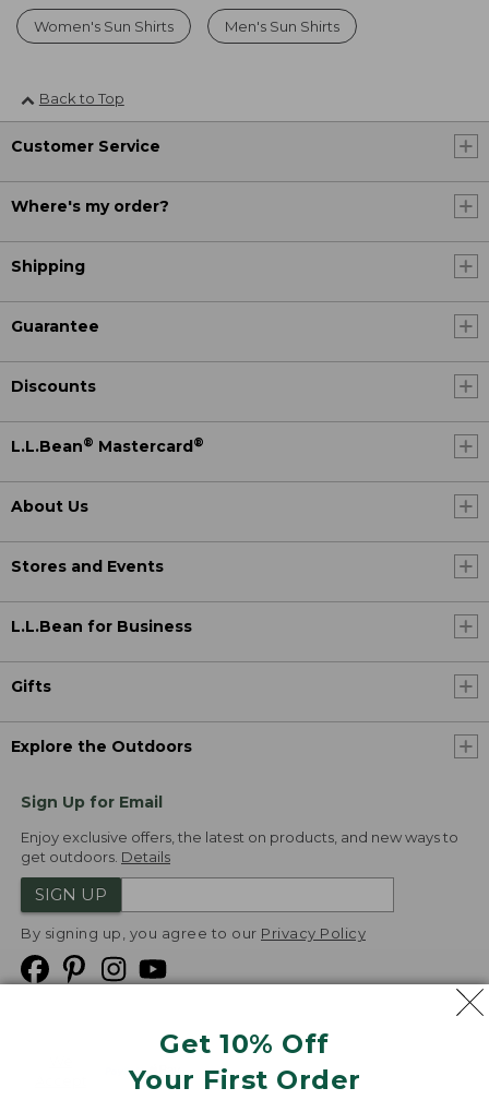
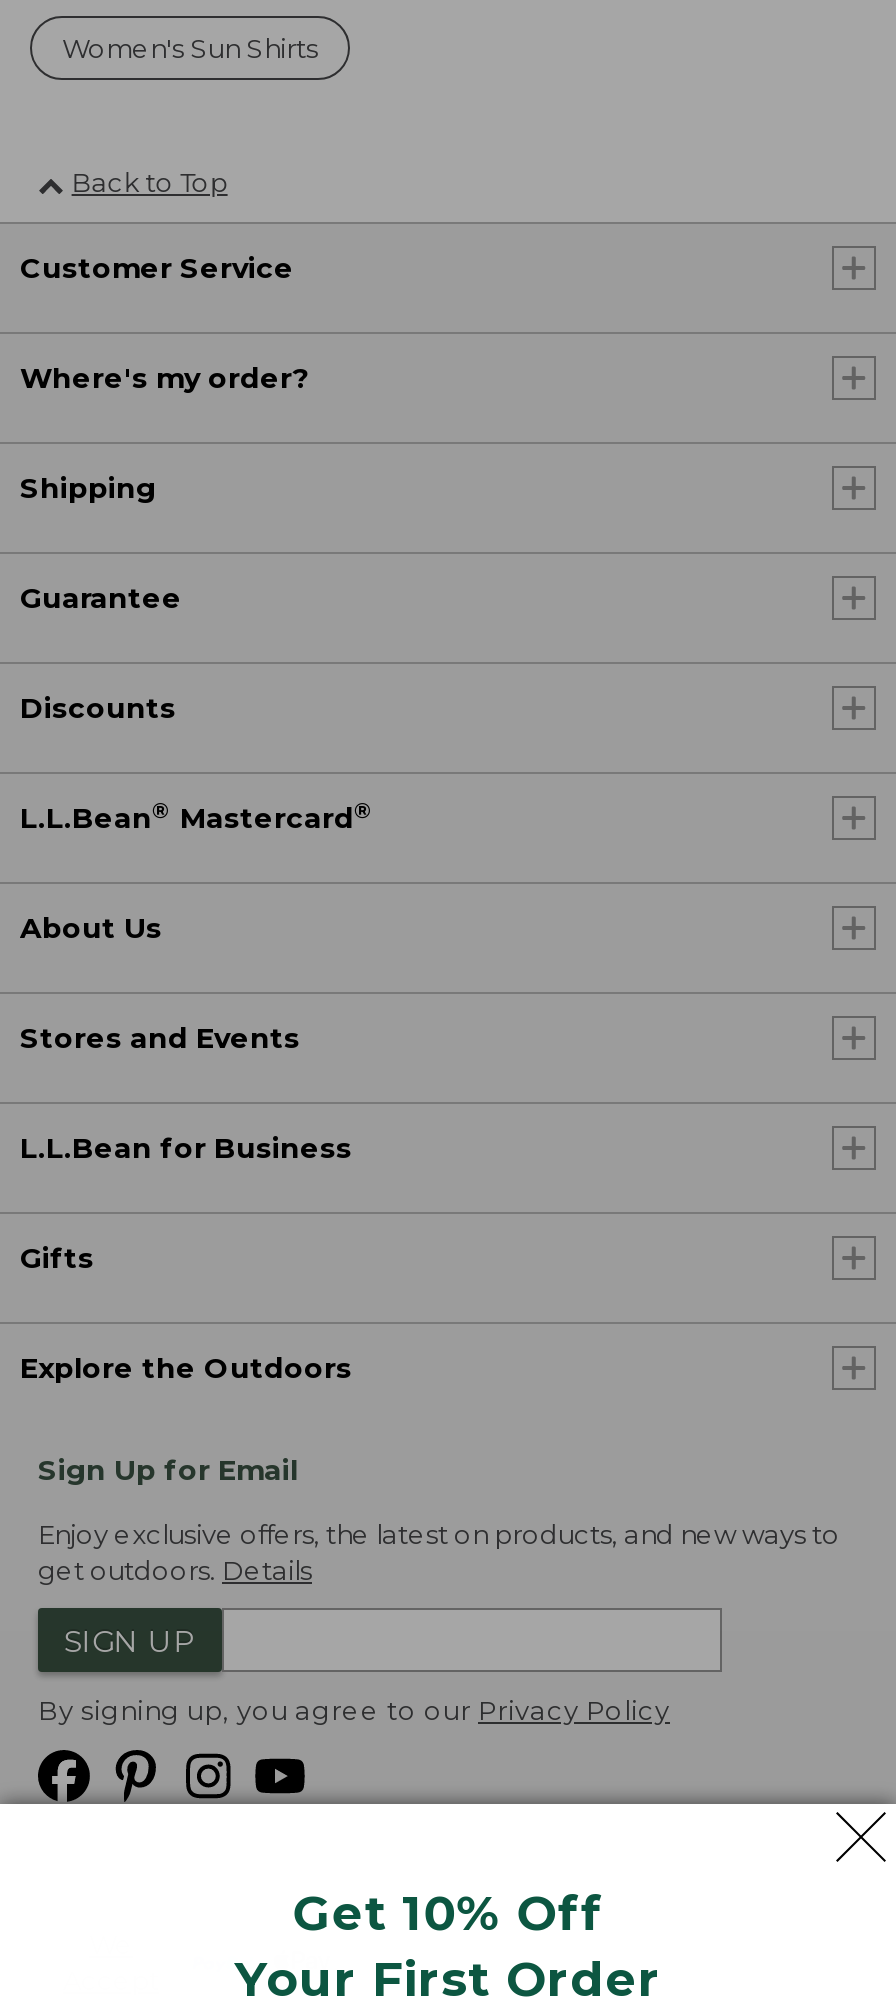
- Men's Sun Shirts
